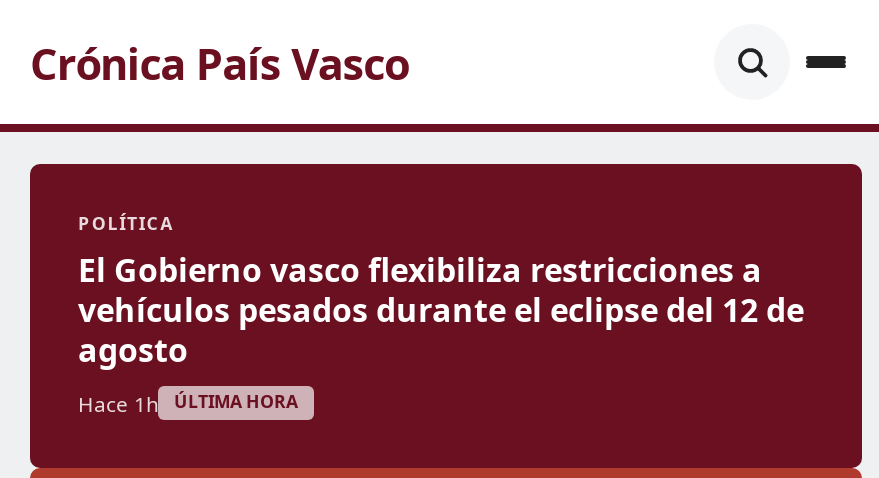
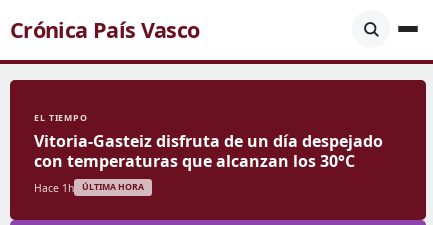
- POLÍTICA
- El Gobierno vasco flexibiliza restricciones a
- vehículos pesados durante el eclipse del 12 de
- agosto
+ EL TIEMPO
+ Vitoria-Gasteiz disfruta de un día despejado
+ con temperaturas que alcanzan los 30°C
